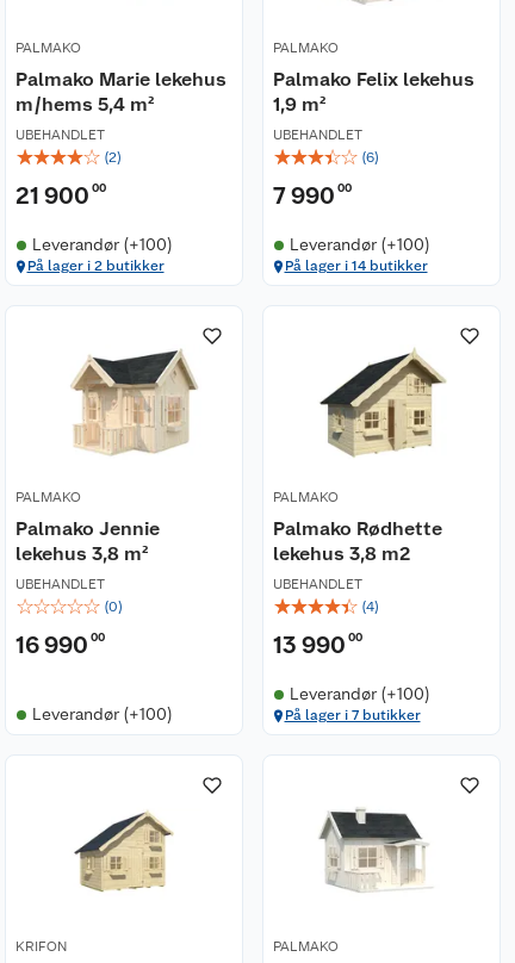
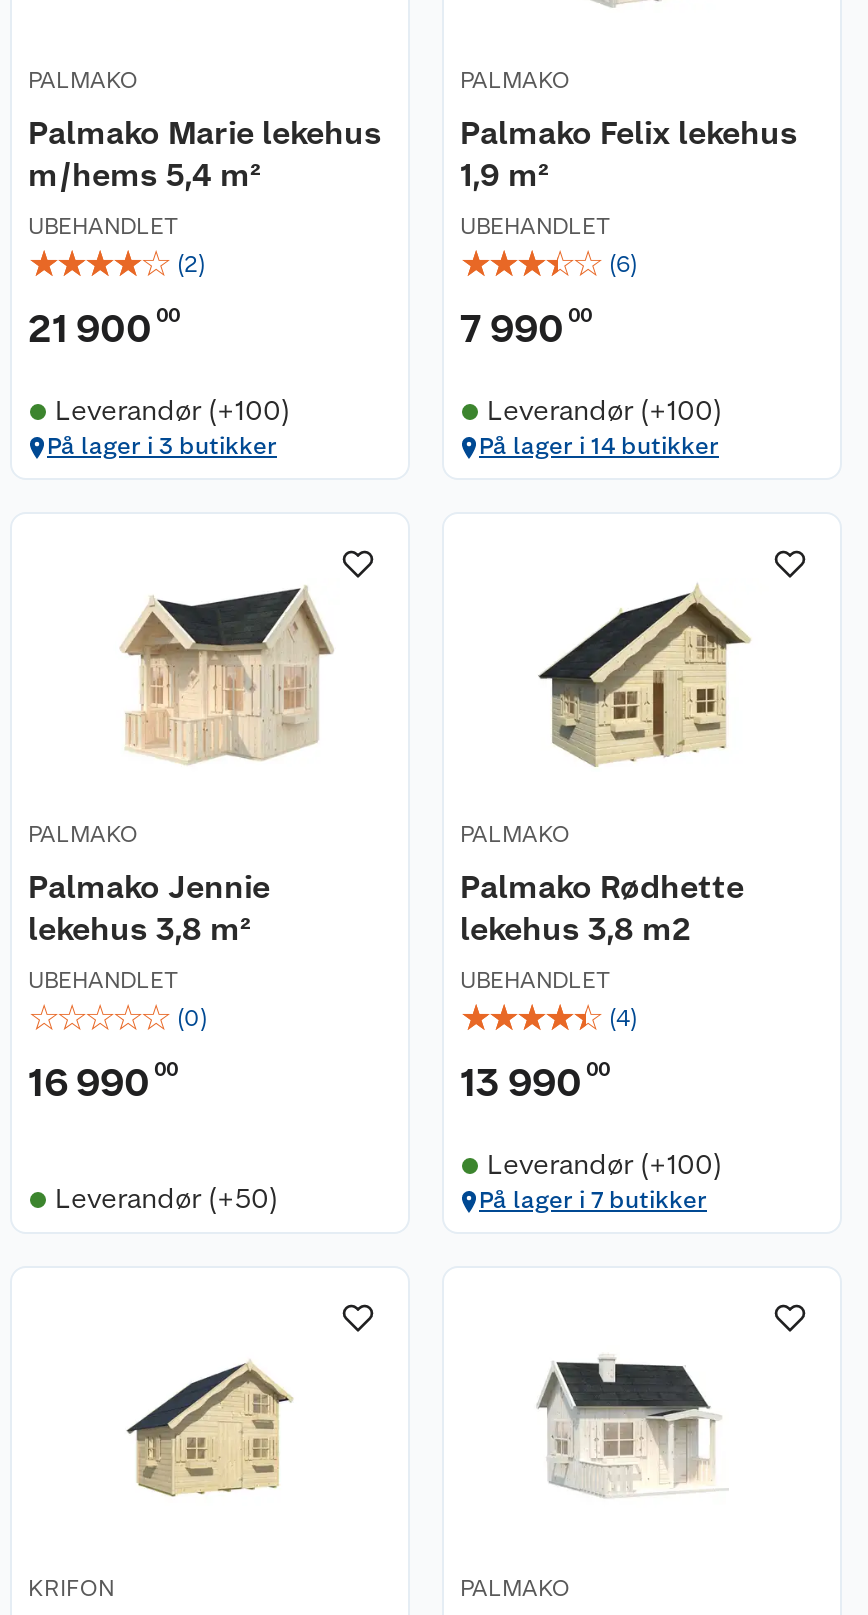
- På lager i 2 butikker
+ På lager i 3 butikker

- Leverandør (+100)
+ Leverandør (+50)
